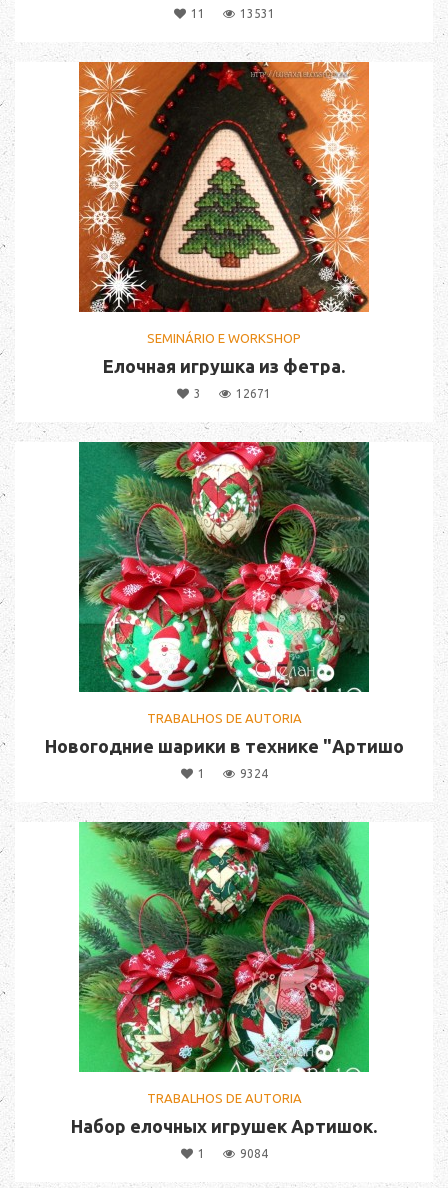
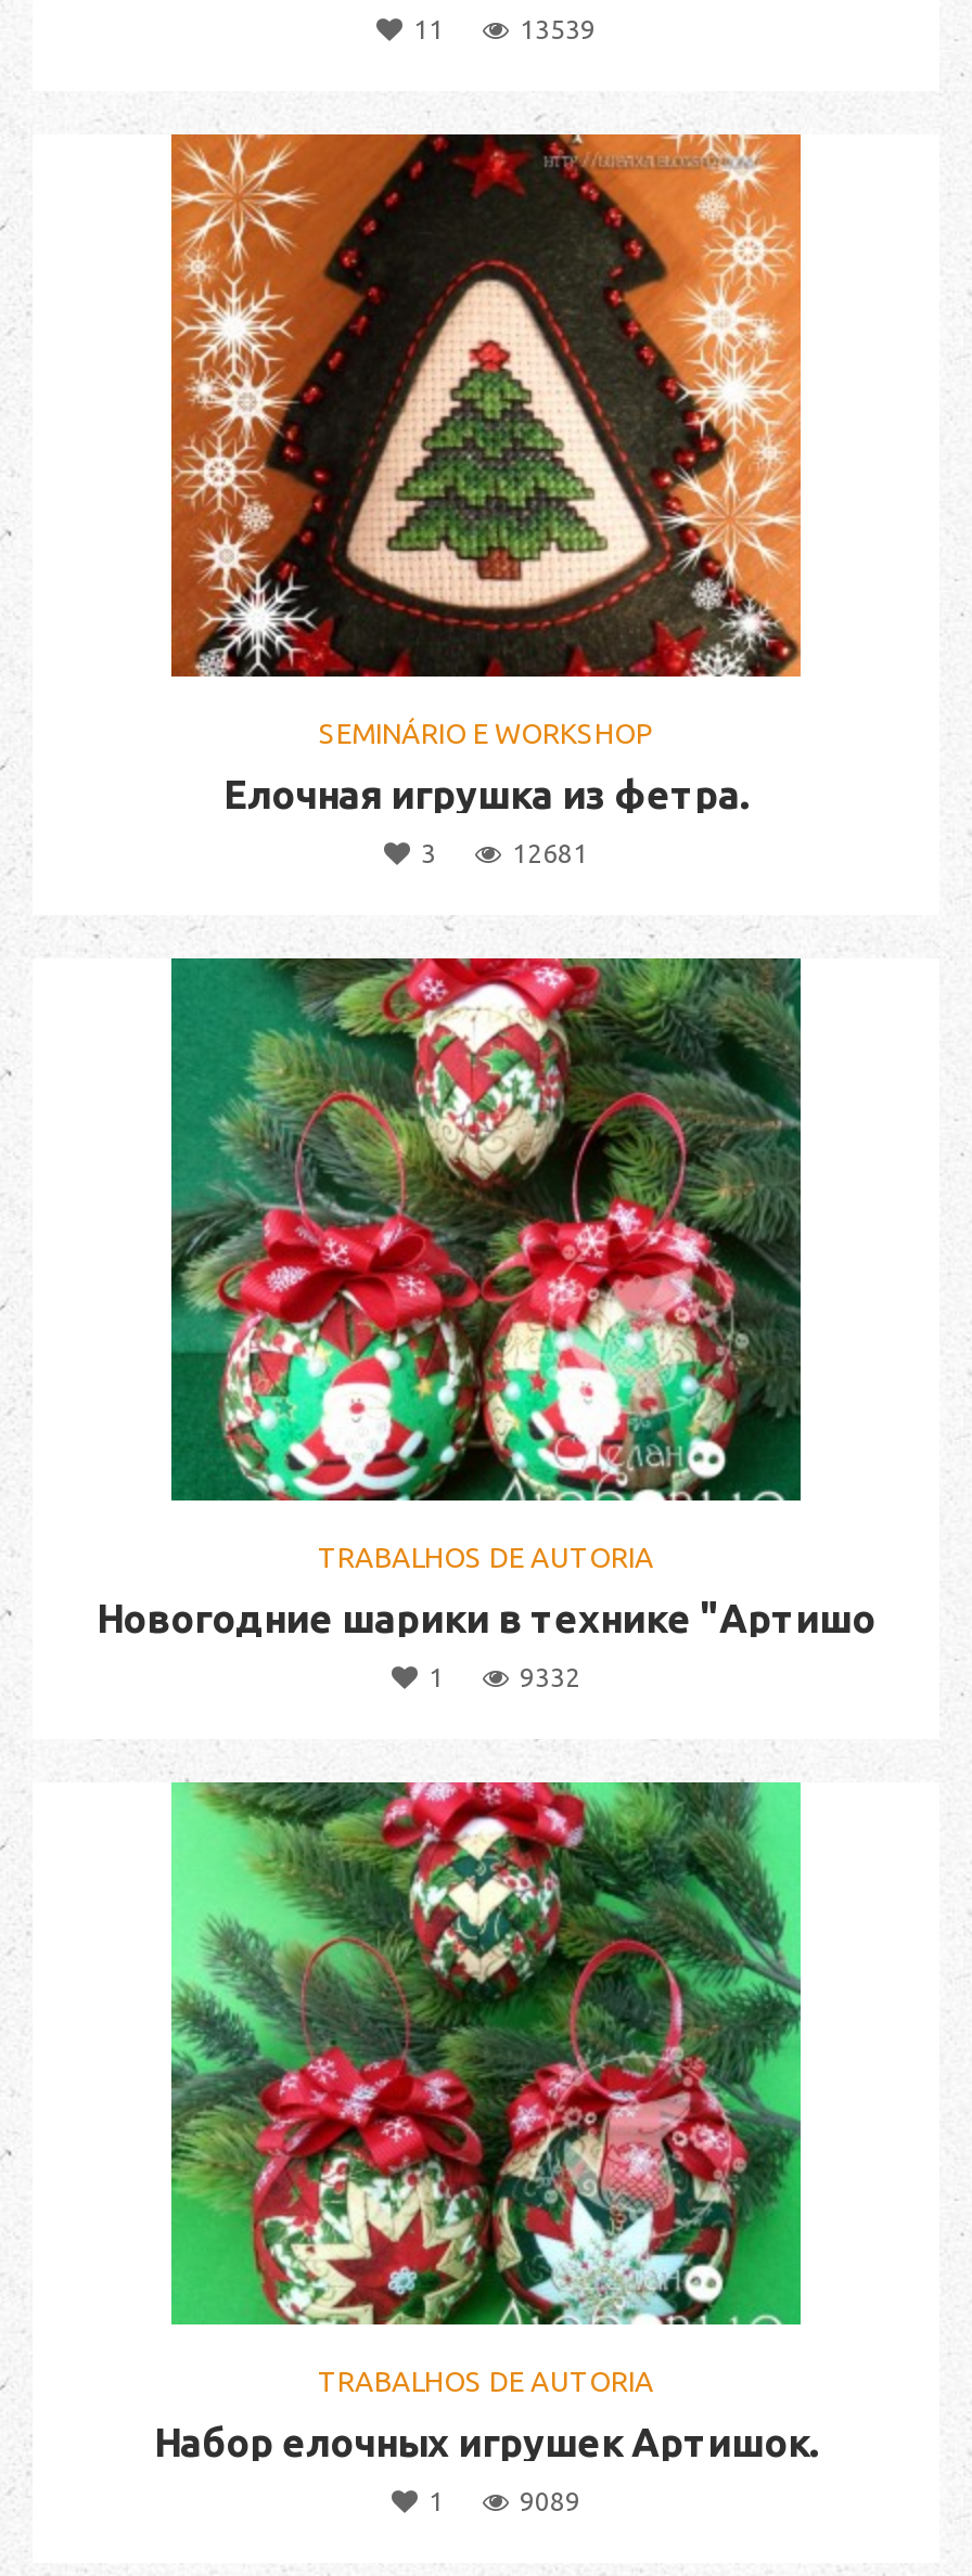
- 13531
+ 13539

- 12671
+ 12681

- 9324
+ 9332

- 9084
+ 9089
